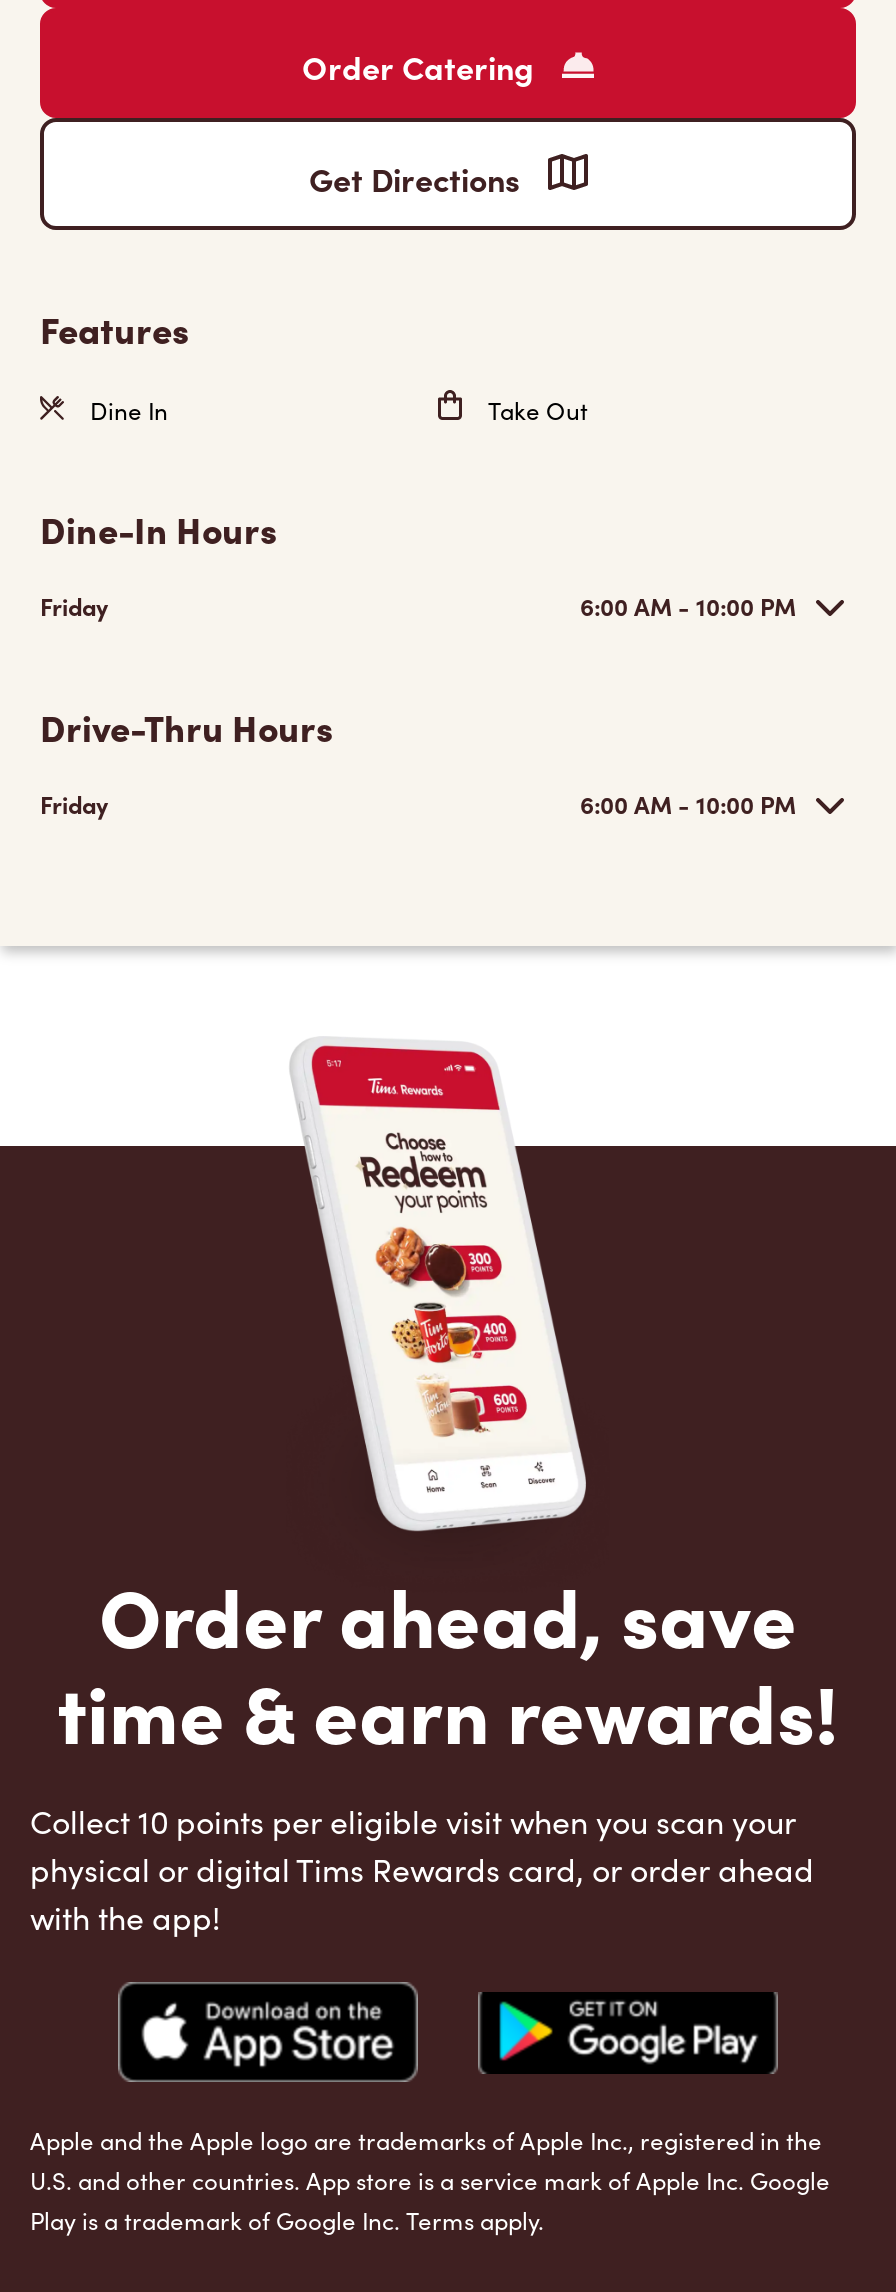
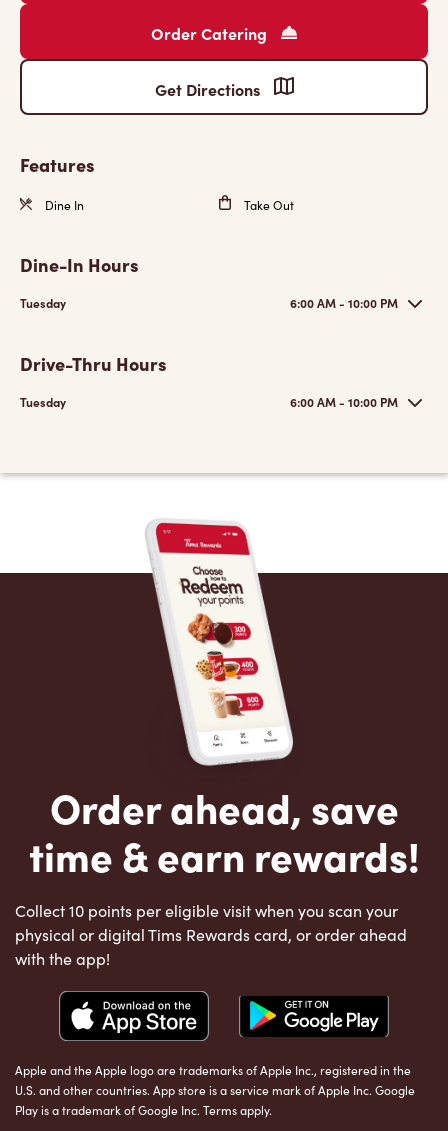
- Friday
+ Tuesday

- Friday
+ Tuesday
